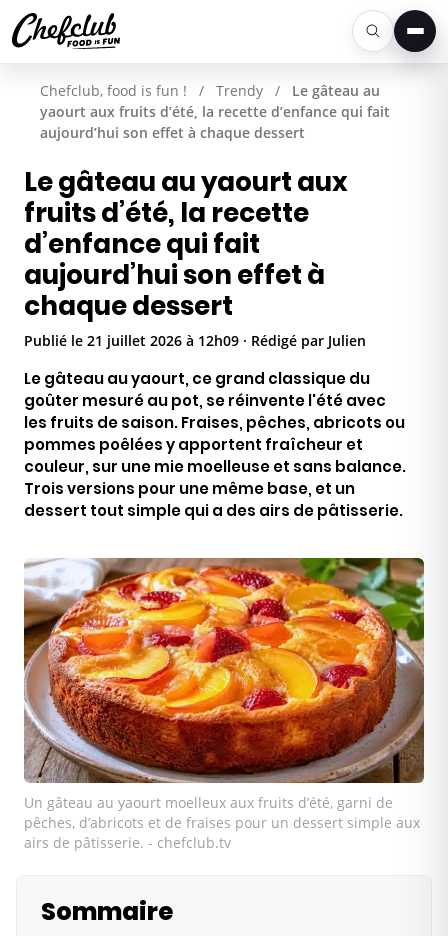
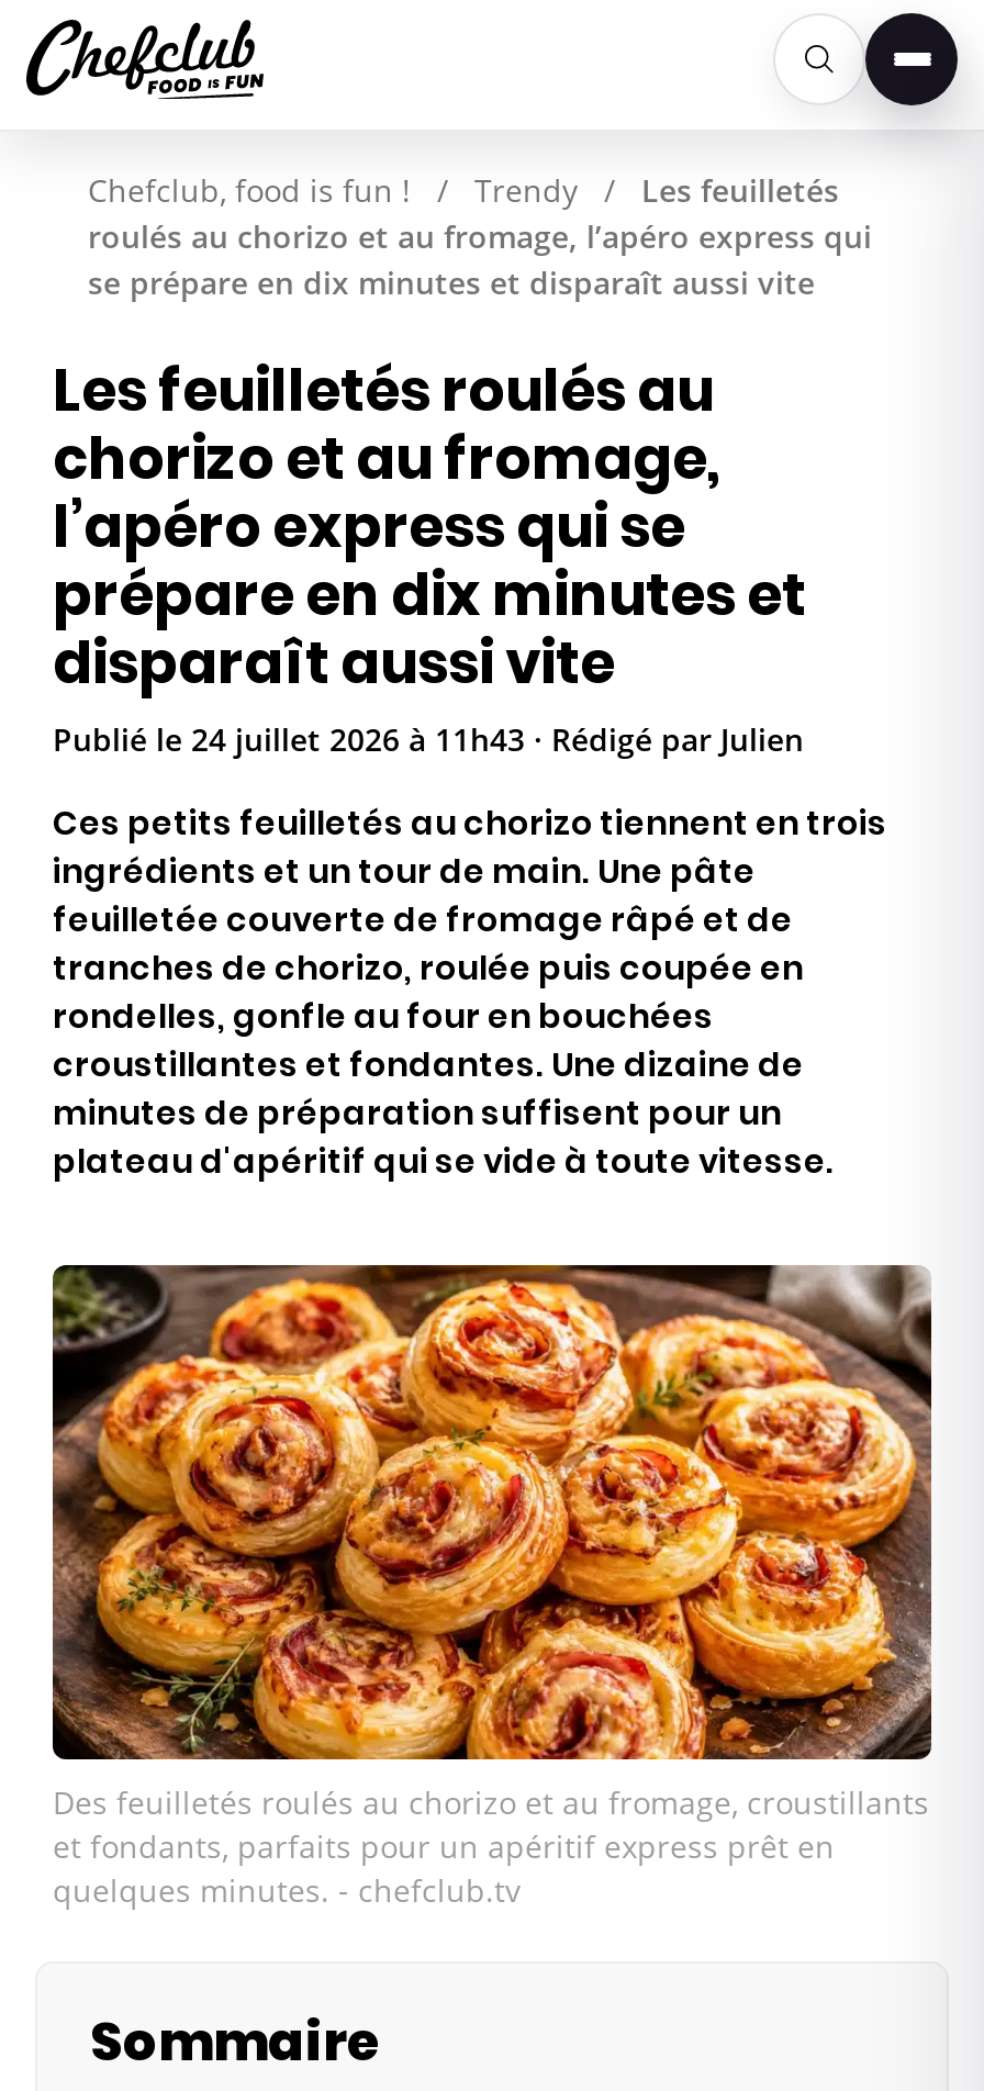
- Le gâteau au
- yaourt aux fruits d’été, la recette d’enfance qui fait
- aujourd’hui son effet à chaque dessert
+ Les feuilletés
+ roulés au chorizo et au fromage, l’apéro express qui
+ se prépare en dix minutes et disparaît aussi vite

- Le gâteau au yaourt aux
- fruits d’été, la recette
- d’enfance qui fait
- aujourd’hui son effet à
- chaque dessert
- Publié le 21 juillet 2026 à 12h09 · Rédigé par Julien
+ Les feuilletés roulés au
+ chorizo et au fromage,
+ l’apéro express qui se
+ prépare en dix minutes et
+ disparaît aussi vite
+ Publié le 24 juillet 2026 à 11h43 · Rédigé par Julien

- Le gâteau au yaourt, ce grand classique du
- goûter mesuré au pot, se réinvente l'été avec
- les fruits de saison. Fraises, pêches, abricots ou
- pommes poêlées y apportent fraîcheur et
- couleur, sur une mie moelleuse et sans balance.
- Trois versions pour une même base, et un
- dessert tout simple qui a des airs de pâtisserie.
+ Ces petits feuilletés au chorizo tiennent en trois
+ ingrédients et un tour de main. Une pâte
+ feuilletée couverte de fromage râpé et de
+ tranches de chorizo, roulée puis coupée en
+ rondelles, gonfle au four en bouchées
+ croustillantes et fondantes. Une dizaine de
+ minutes de préparation suffisent pour un
+ plateau d'apéritif qui se vide à toute vitesse.

- [image]
- Un gâteau au yaourt moelleux aux fruits d’été, garni de
- pêches, d’abricots et de fraises pour un dessert simple aux
- airs de pâtisserie. - chefclub.tv
+ [image]
+ Des feuilletés roulés au chorizo et au fromage, croustillants
+ et fondants, parfaits pour un apéritif express prêt en
+ quelques minutes. - chefclub.tv
